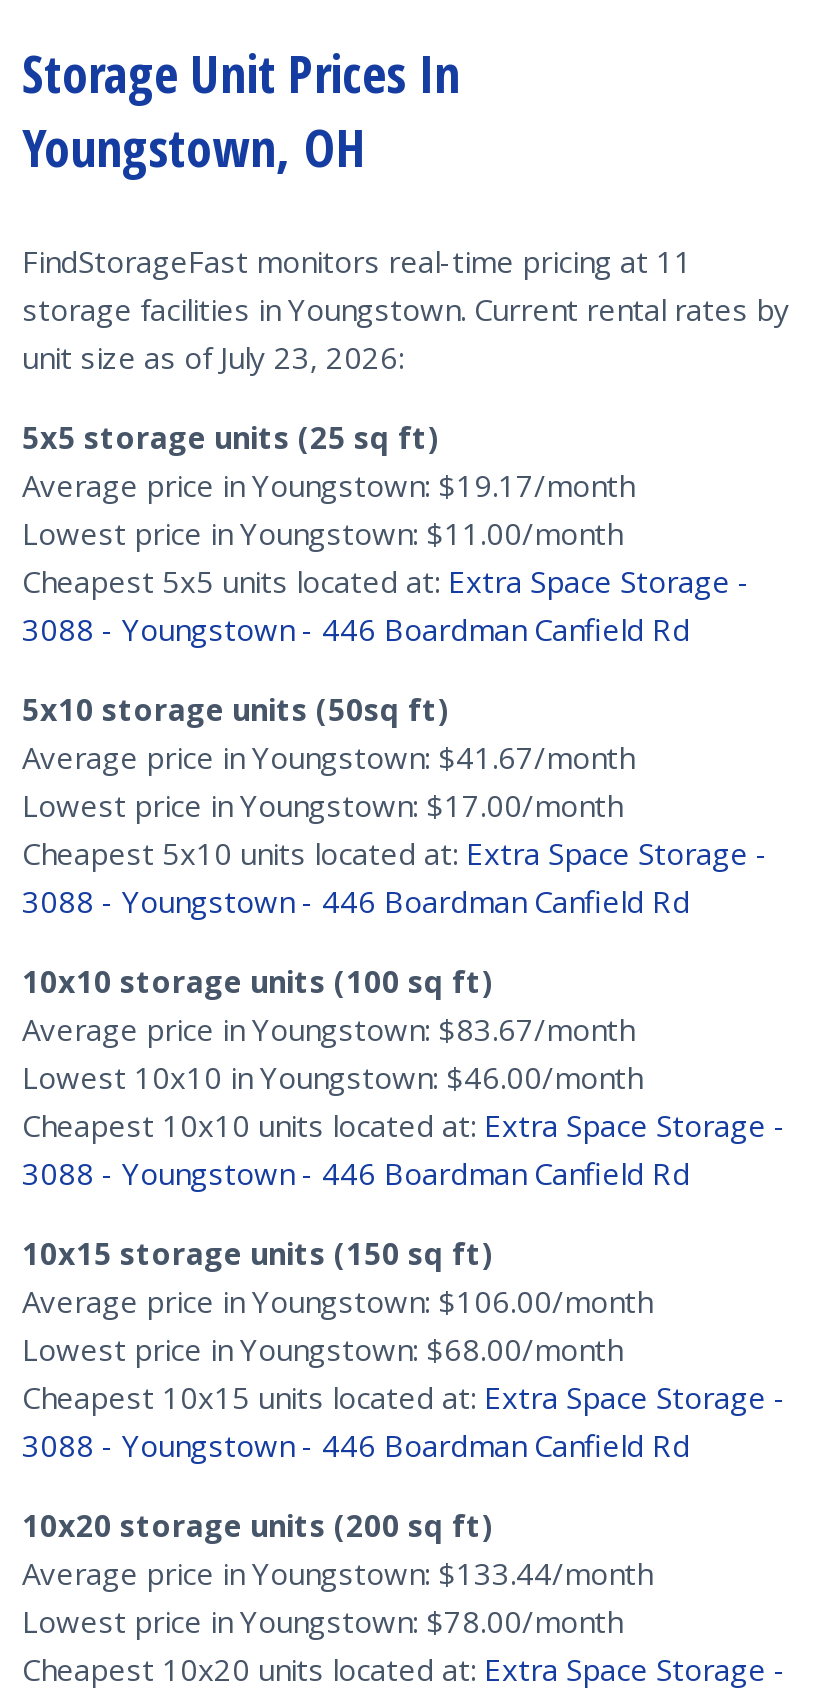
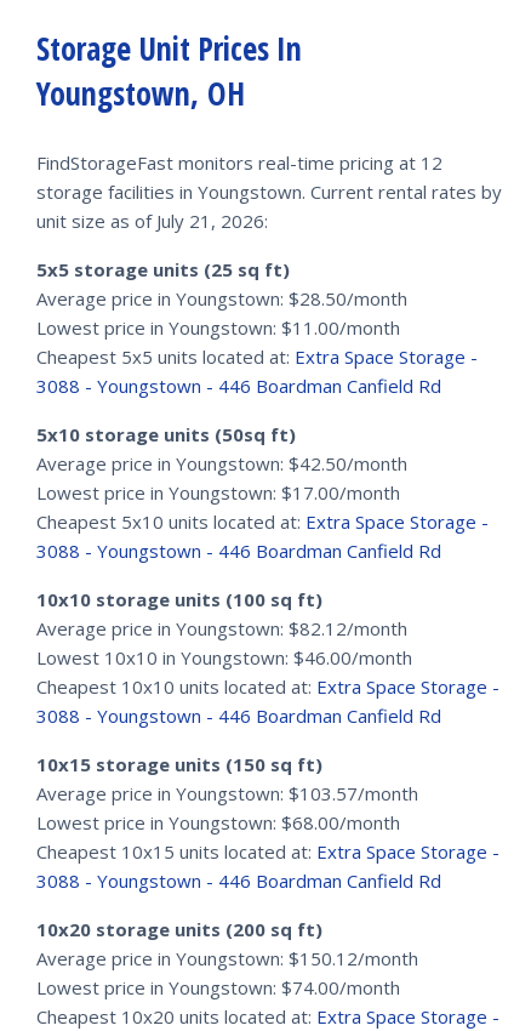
- FindStorageFast monitors real-time pricing at 11
+ FindStorageFast monitors real-time pricing at 12

- unit size as of July 23, 2026:
+ unit size as of July 21, 2026:

- Average price in Youngstown: $19.17/month
+ Average price in Youngstown: $28.50/month

- Average price in Youngstown: $41.67/month
+ Average price in Youngstown: $42.50/month

- Average price in Youngstown: $83.67/month
+ Average price in Youngstown: $82.12/month

- Average price in Youngstown: $106.00/month
+ Average price in Youngstown: $103.57/month

- Average price in Youngstown: $133.44/month
+ Average price in Youngstown: $150.12/month

- Lowest price in Youngstown: $78.00/month
+ Lowest price in Youngstown: $74.00/month
